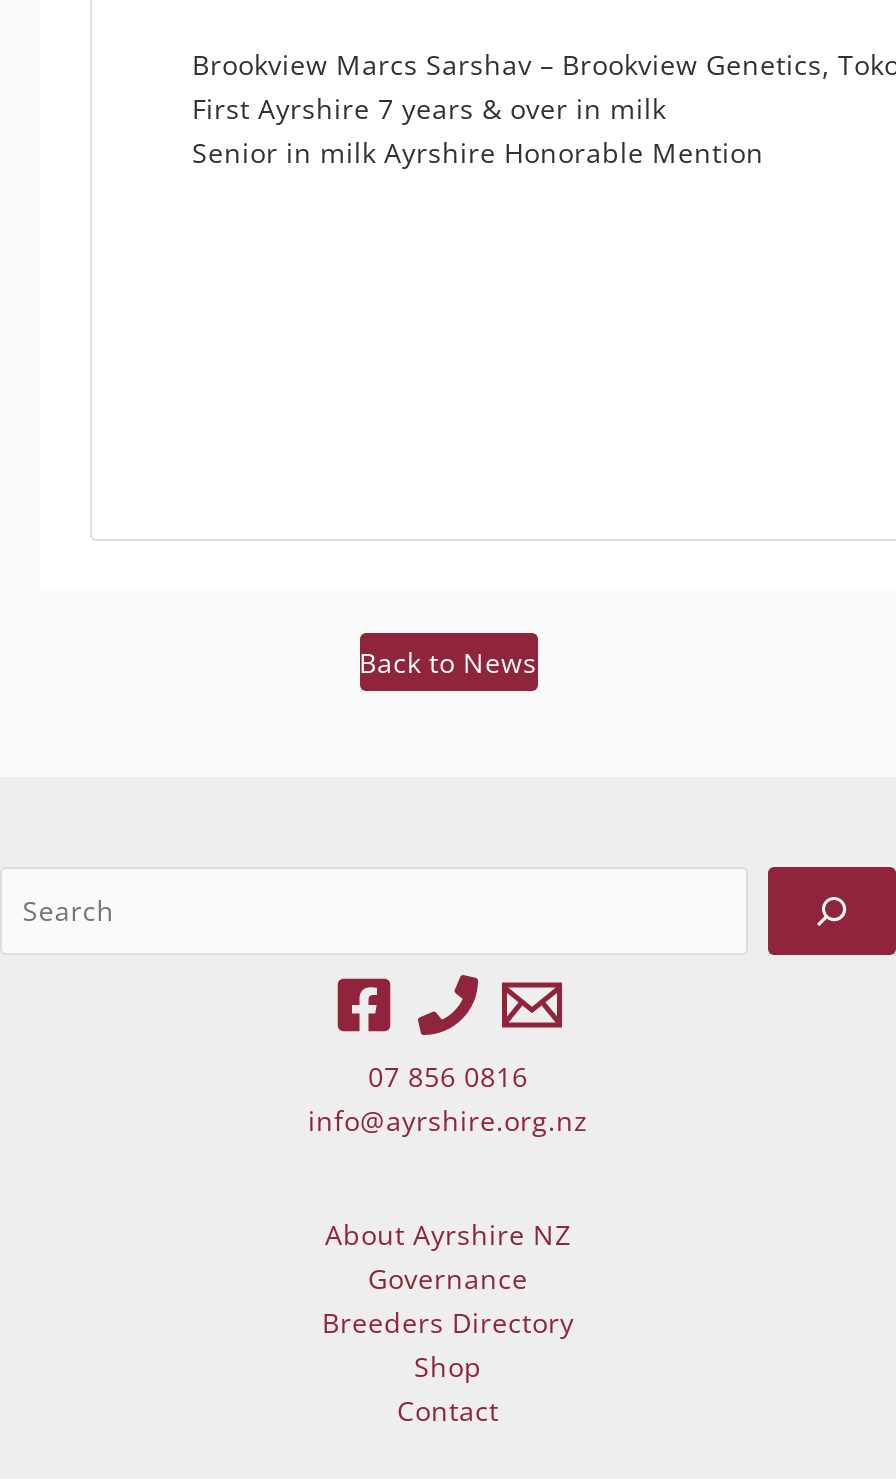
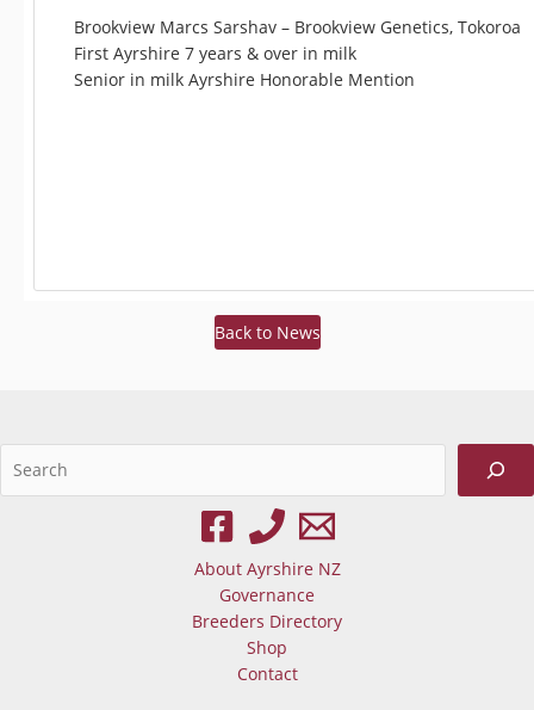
- 07 856 0816
- info@ayrshire.org.nz
